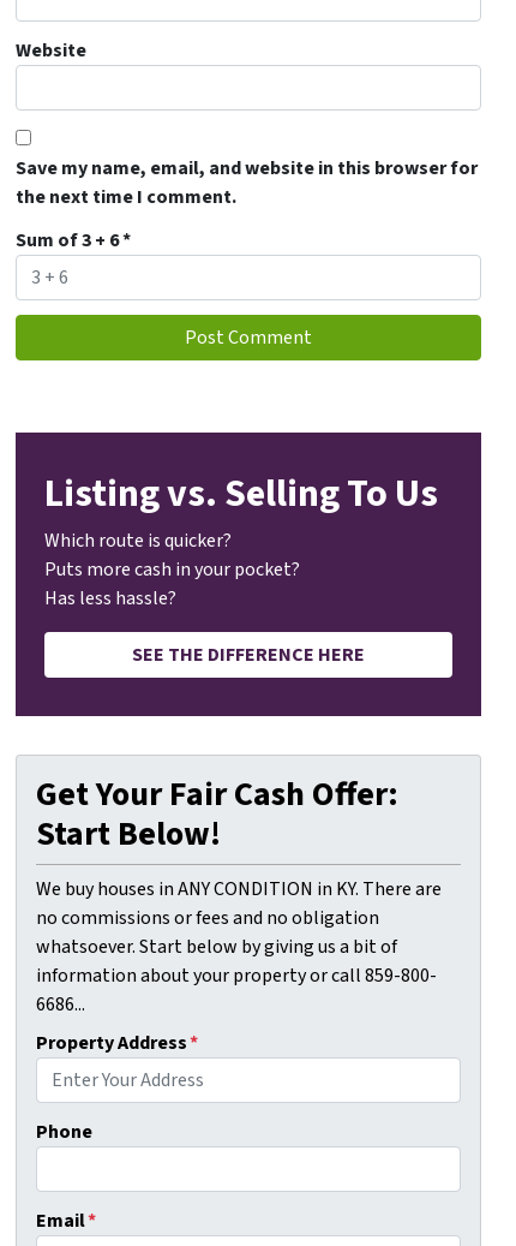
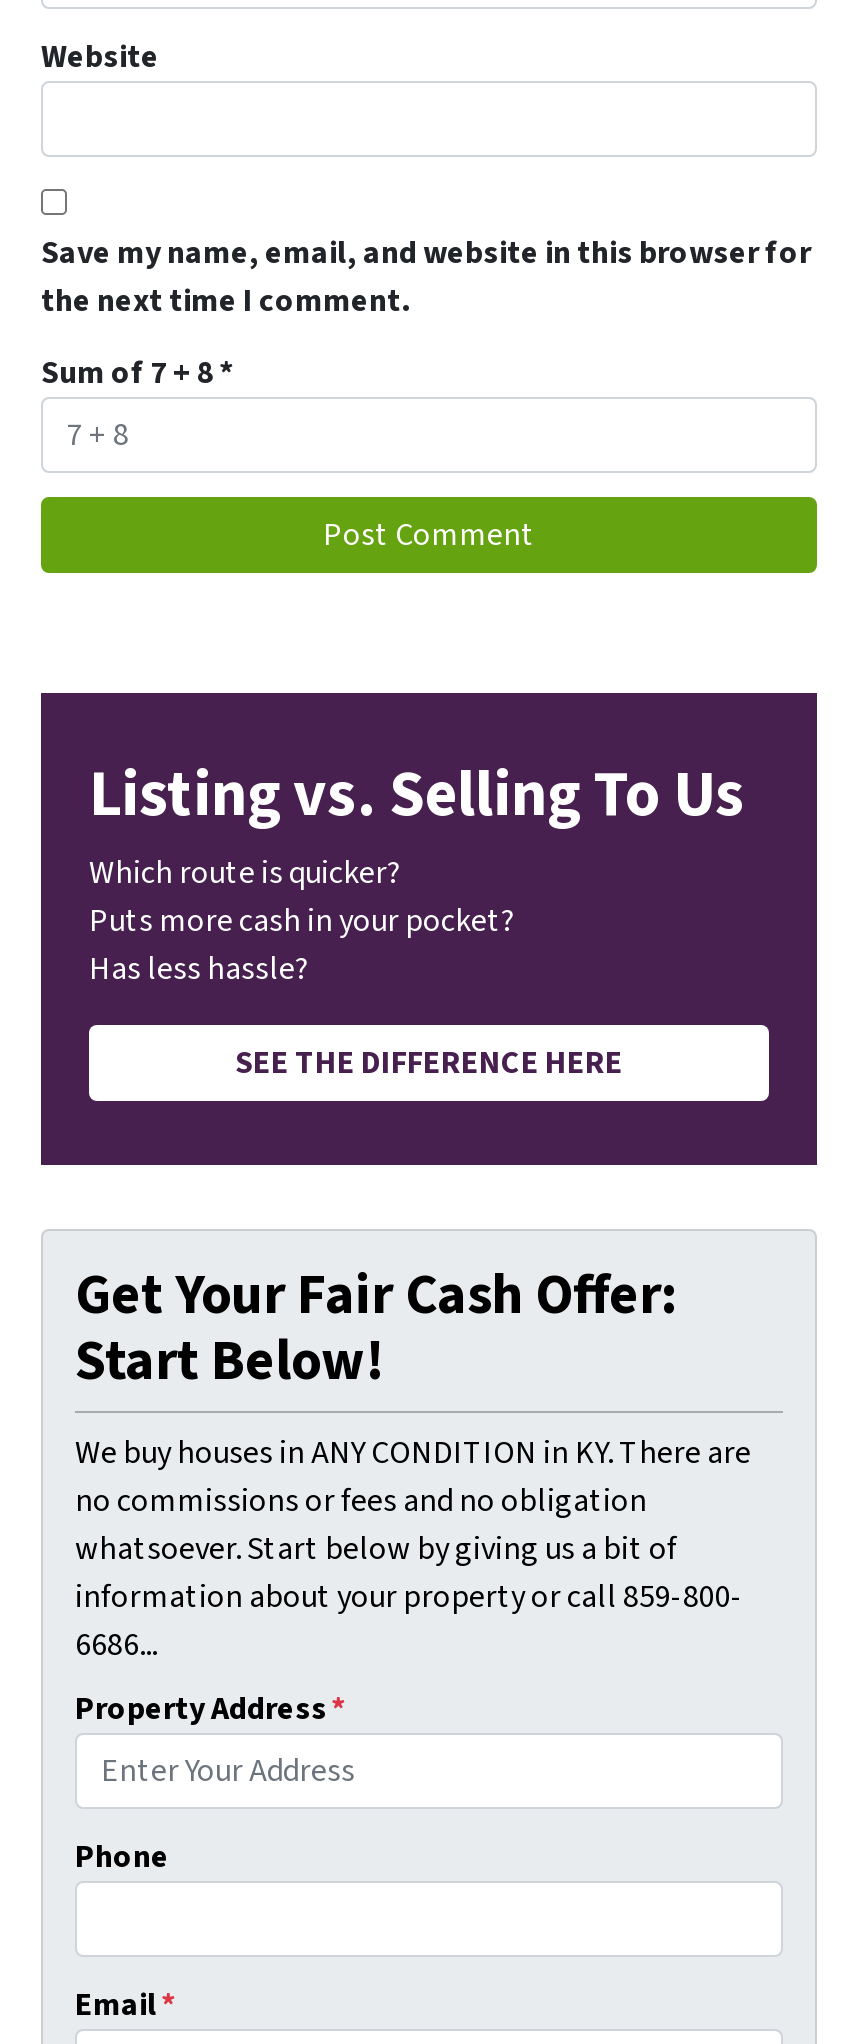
- Sum of 3 + 6*
+ Sum of 7 + 8*
